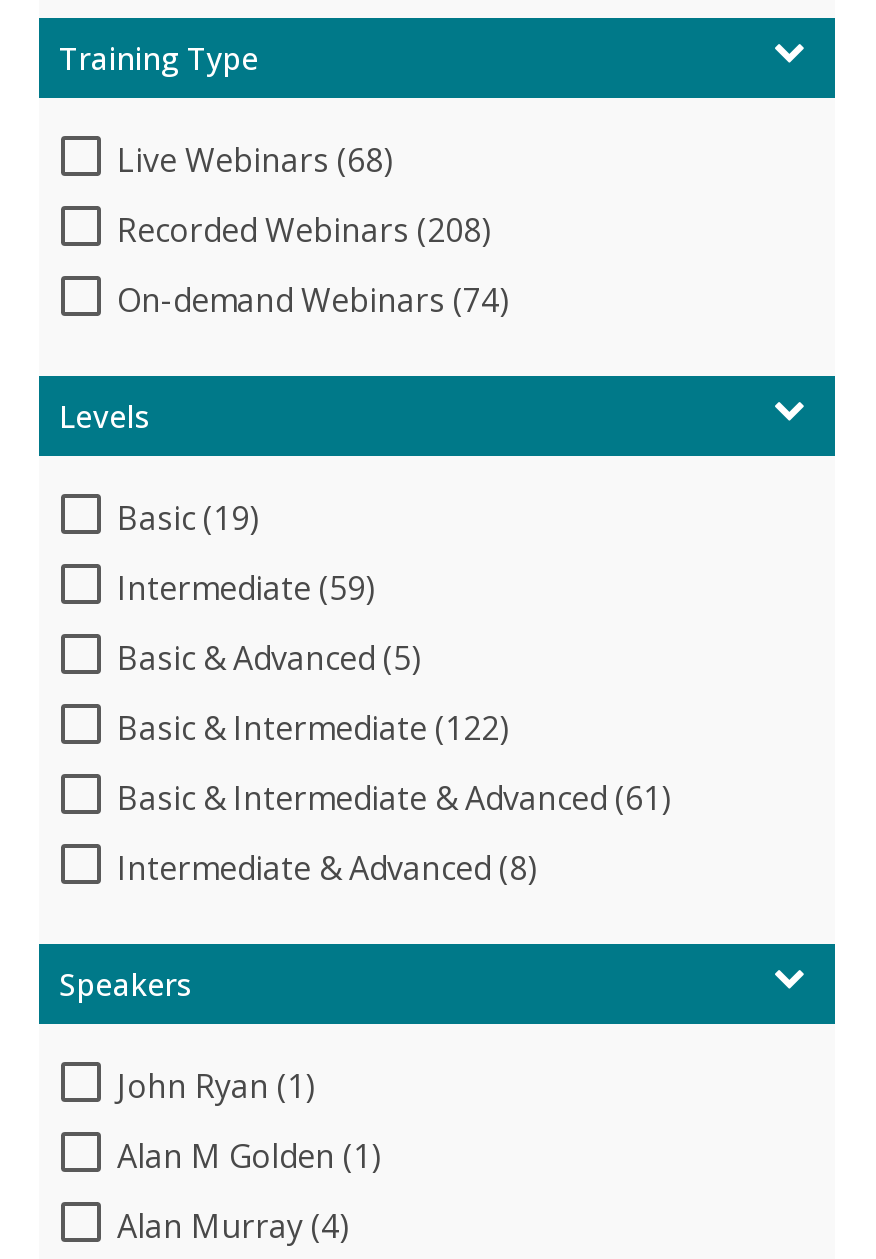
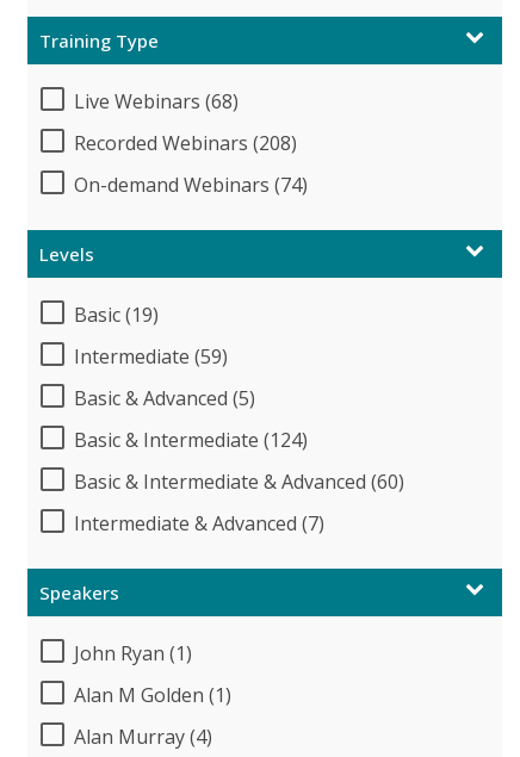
- Basic & Intermediate (122)
+ Basic & Intermediate (124)

- Basic & Intermediate & Advanced (61)
+ Basic & Intermediate & Advanced (60)

- Intermediate & Advanced (8)
+ Intermediate & Advanced (7)
